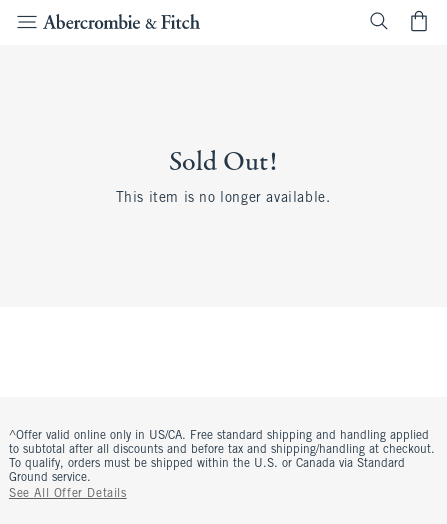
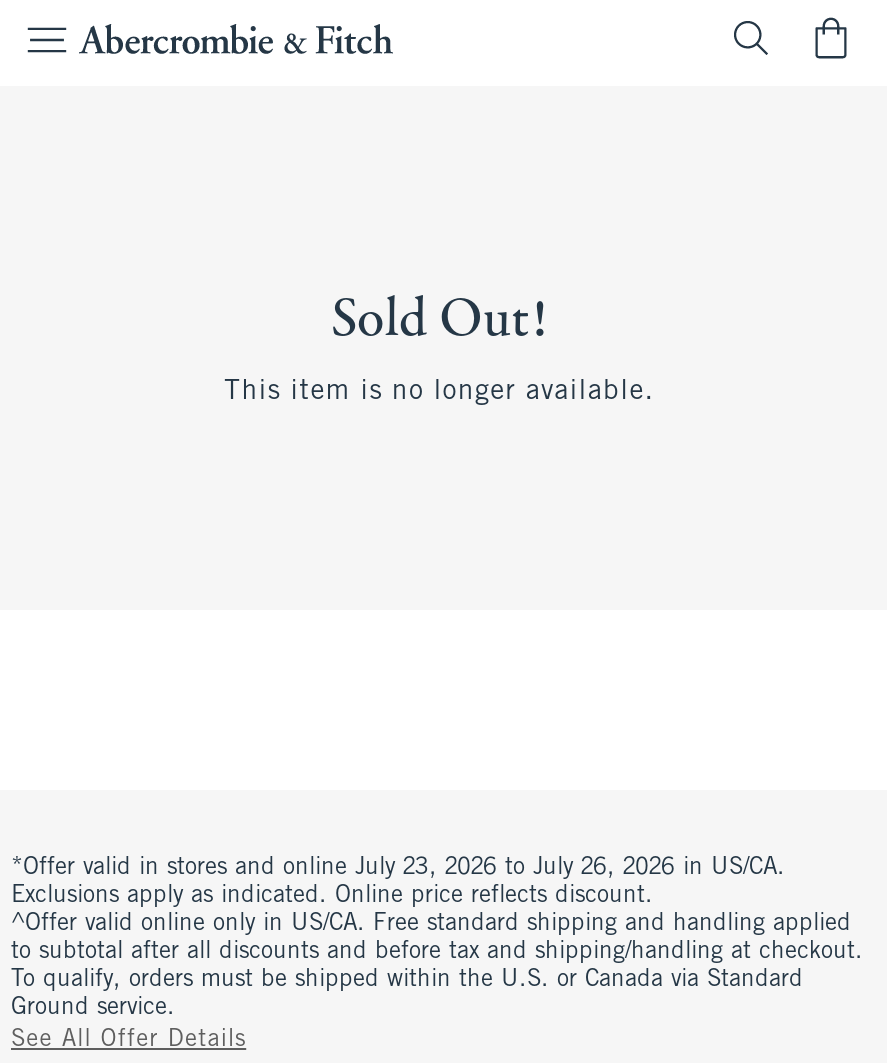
+ *Offer valid in stores and online July 23, 2026 to July 26, 2026 in US/CA.
+ Exclusions apply as indicated. Online price reflects discount.
